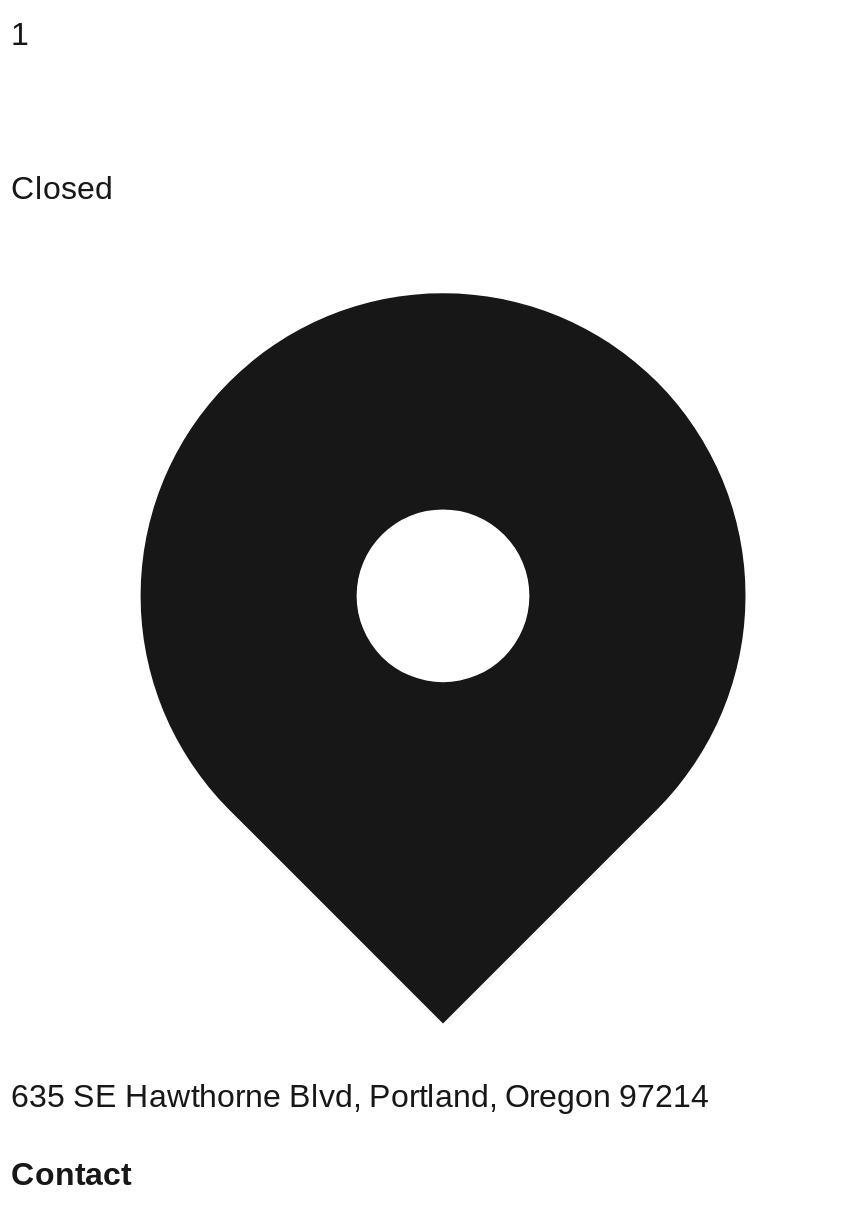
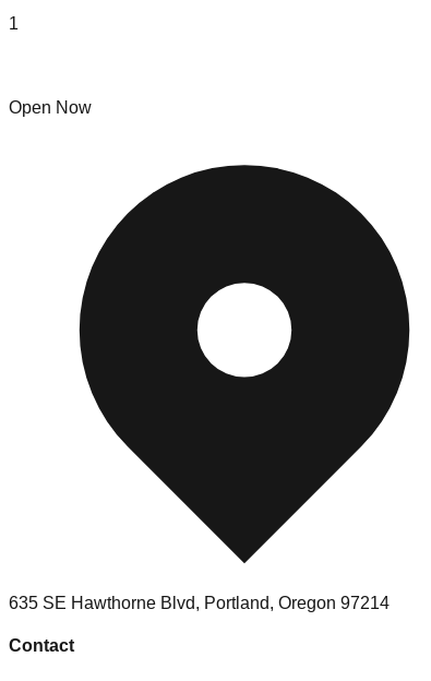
- Closed
+ Open Now
